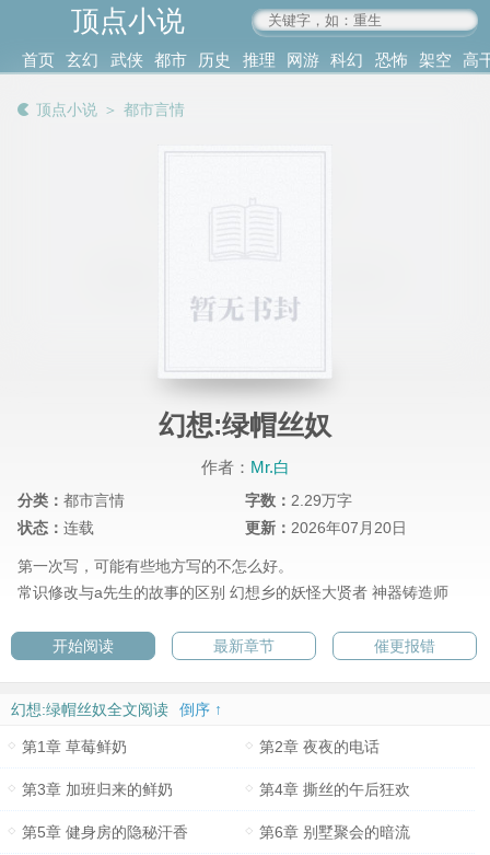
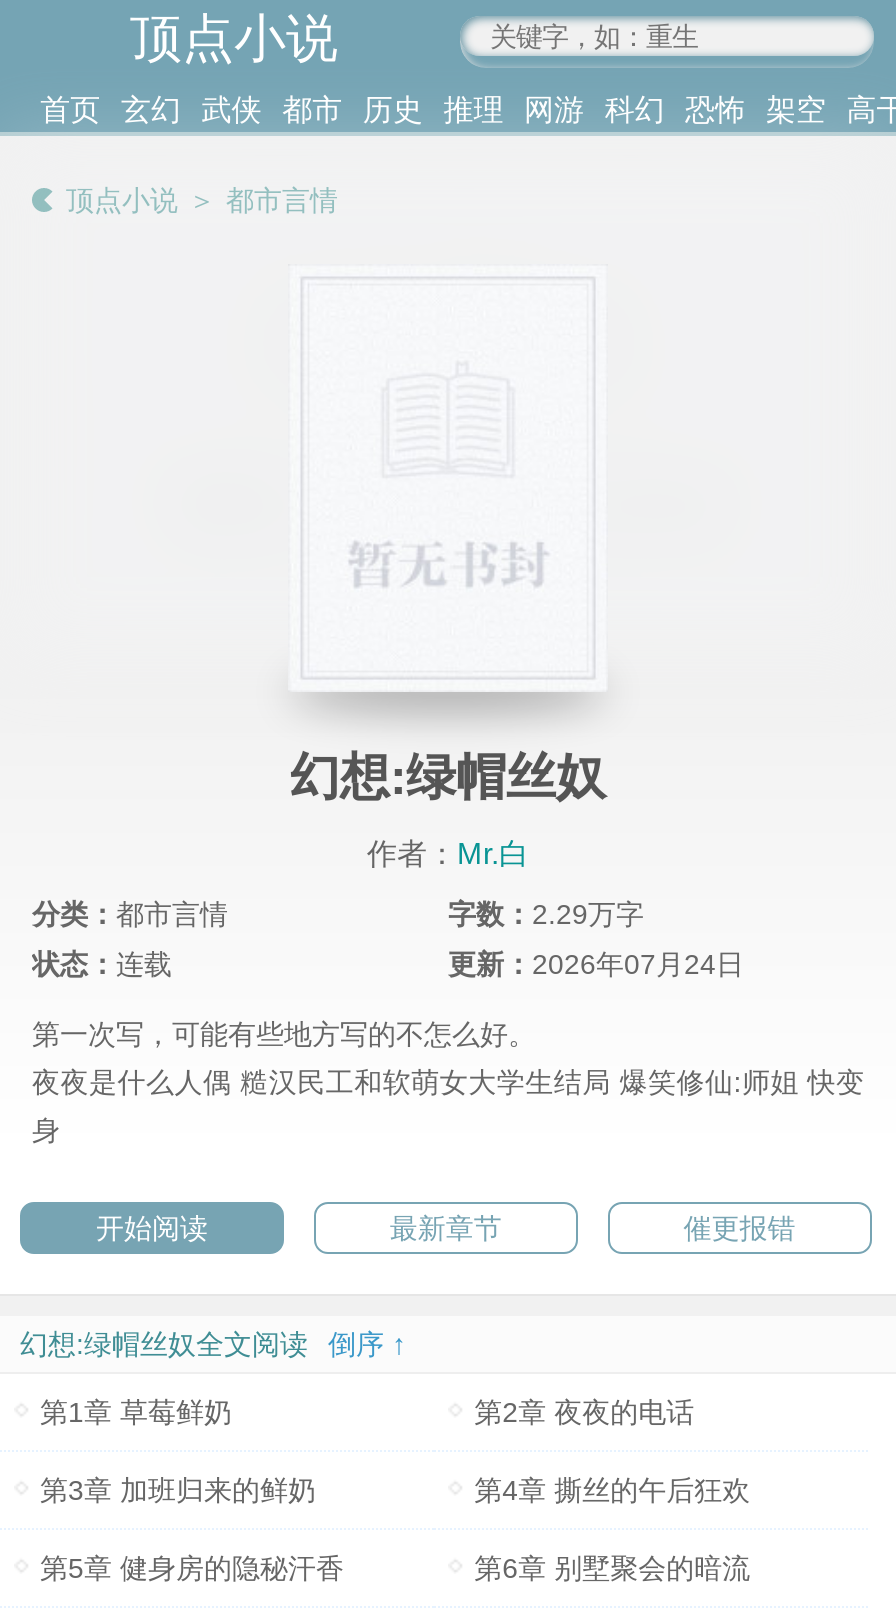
- 更新：2026年07月20日
+ 更新：2026年07月24日

- 常识修改与a先生的故事的区别 幻想乡的妖怪大贤者 神器铸造师
+ 夜夜是什么人偶 糙汉民工和软萌女大学生结局 爆笑修仙:师姐 快变
+ 身
